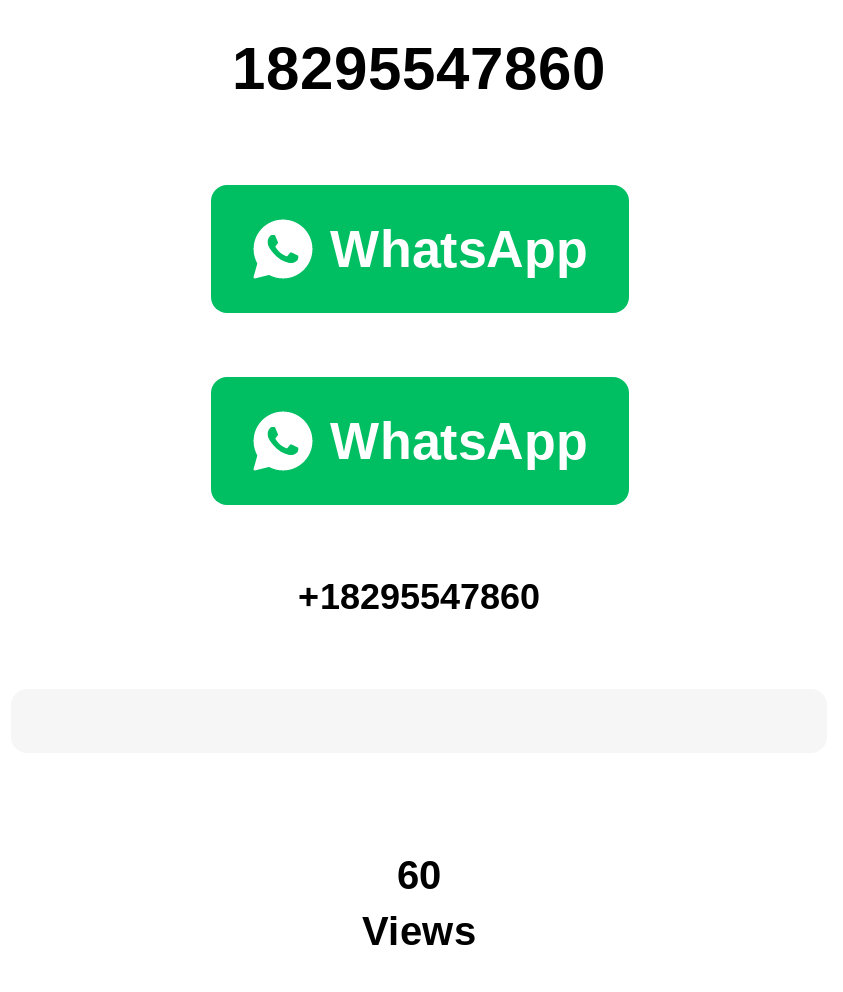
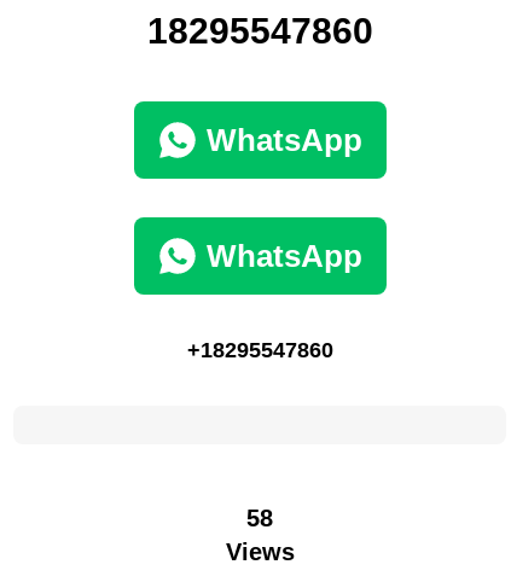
- 60
+ 58
